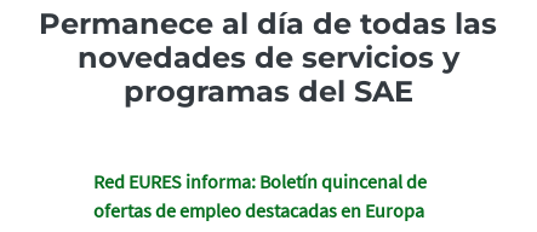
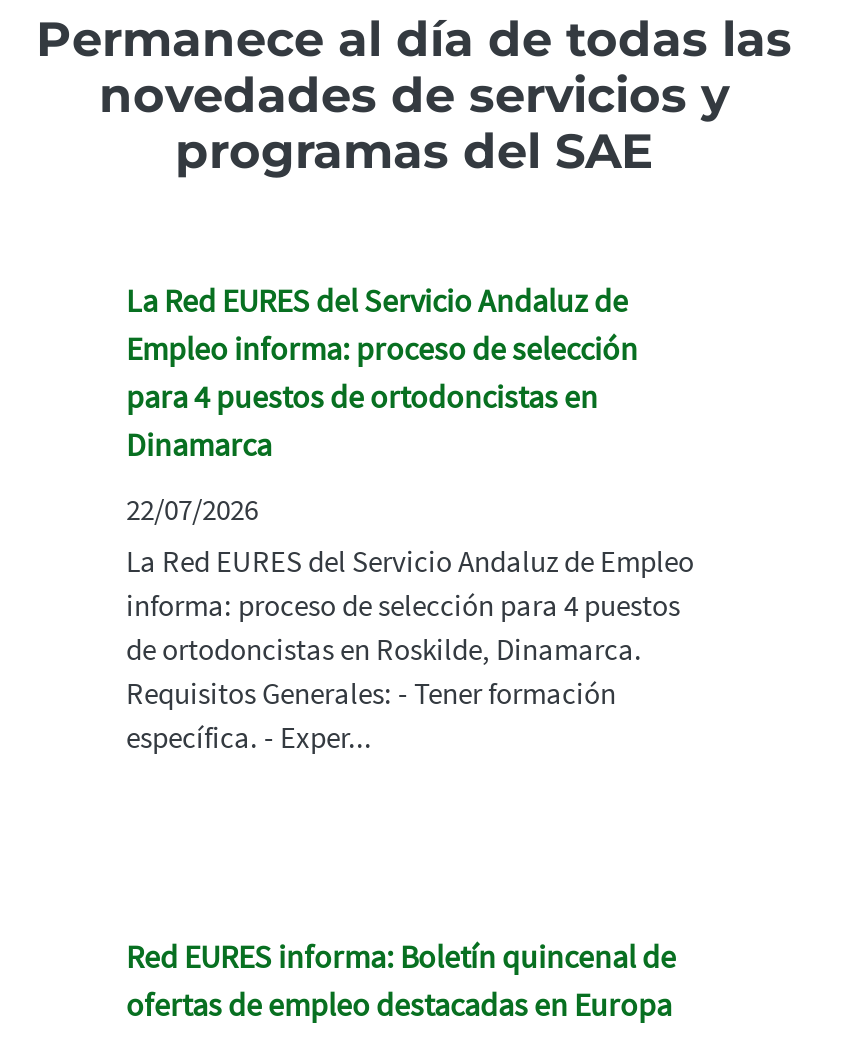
+ La Red EURES del Servicio Andaluz de
+ Empleo informa: proceso de selección
+ para 4 puestos de ortodoncistas en
+ Dinamarca
+ 22/07/2026
+ La Red EURES del Servicio Andaluz de Empleo
+ informa: proceso de selección para 4 puestos
+ de ortodoncistas en Roskilde, Dinamarca.
+ Requisitos Generales: - Tener formación
+ específica. - Exper...
